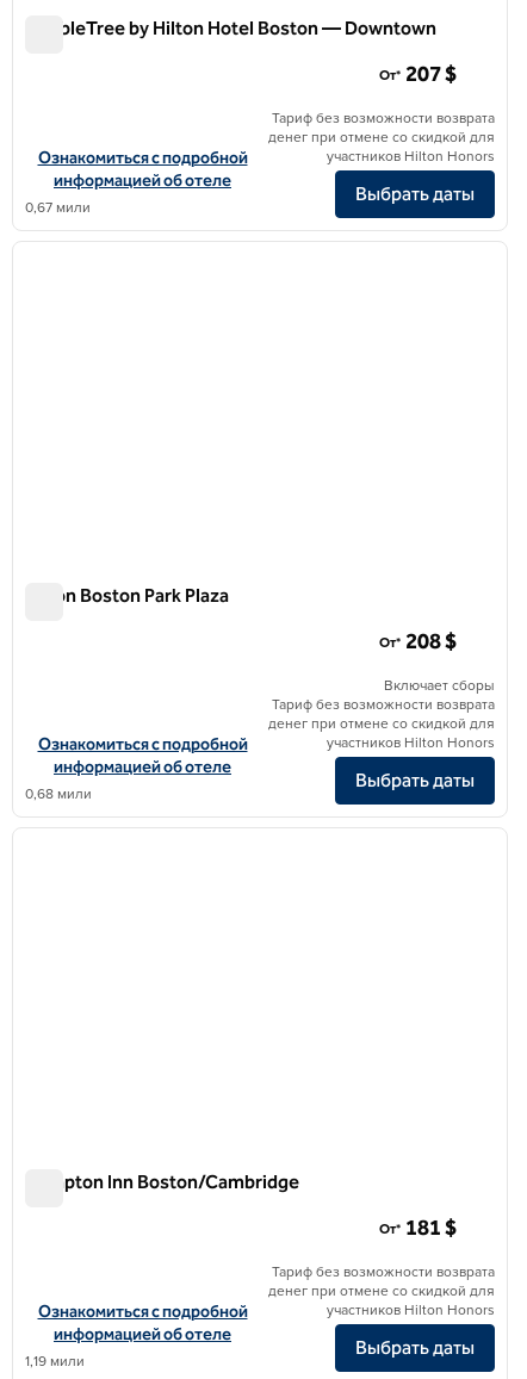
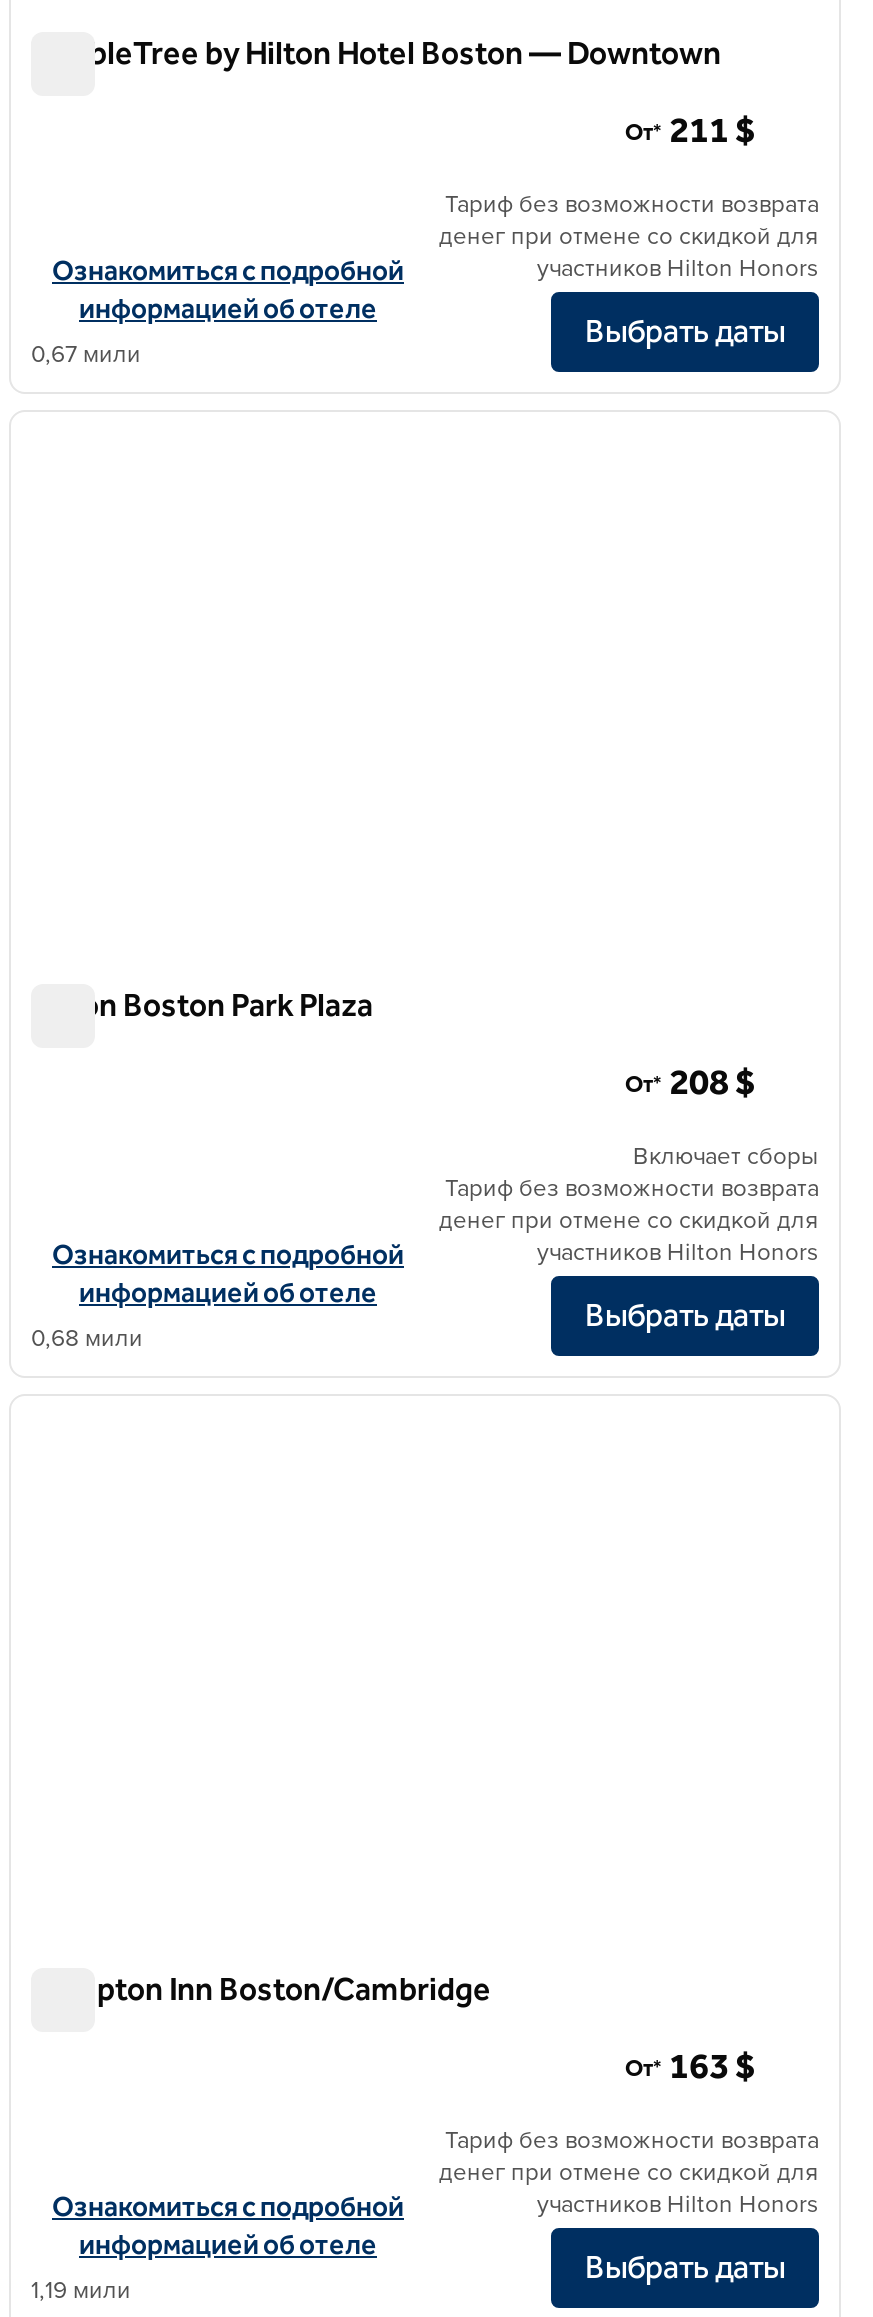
- От* 207 $
+ От* 211 $

- От* 181 $
+ От* 163 $
